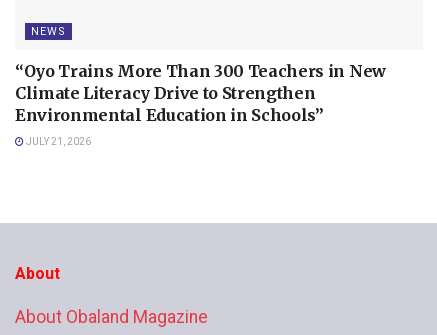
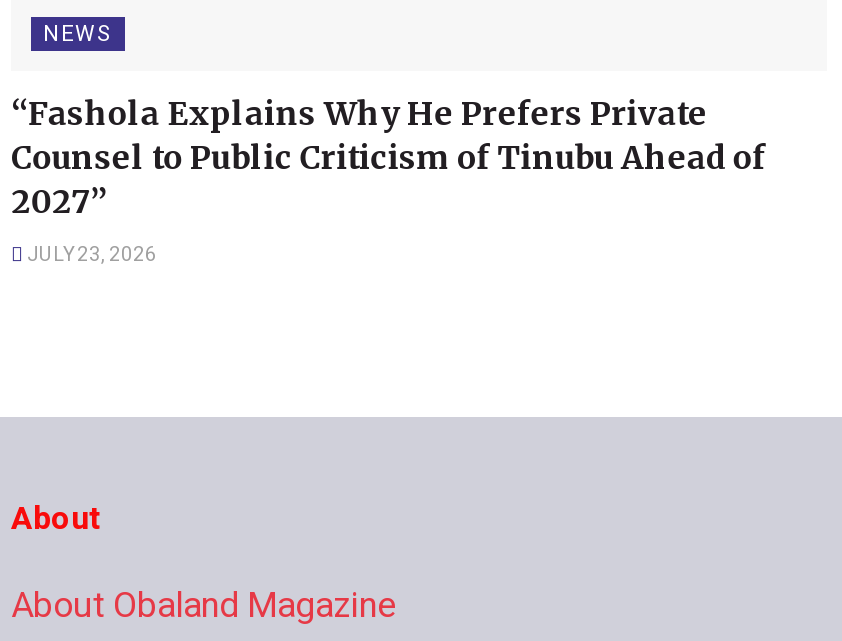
- “Oyo Trains More Than 300 Teachers in New
- Climate Literacy Drive to Strengthen
- Environmental Education in Schools”
+ “Fashola Explains Why He Prefers Private
+ Counsel to Public Criticism of Tinubu Ahead of
+ 2027”

- JULY 21, 2026
+ JULY 23, 2026
